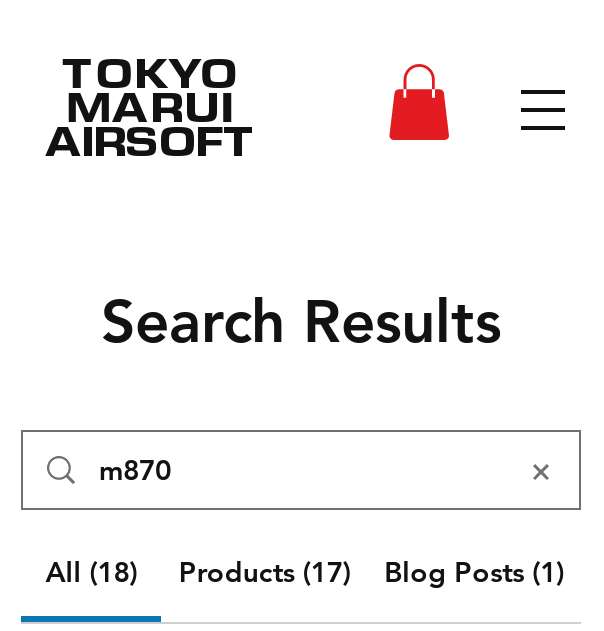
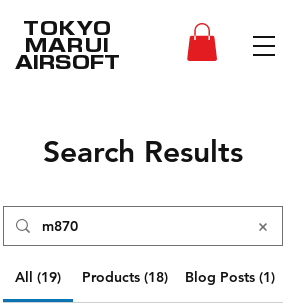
- All (18)
+ All (19)

- Products (17)
+ Products (18)
